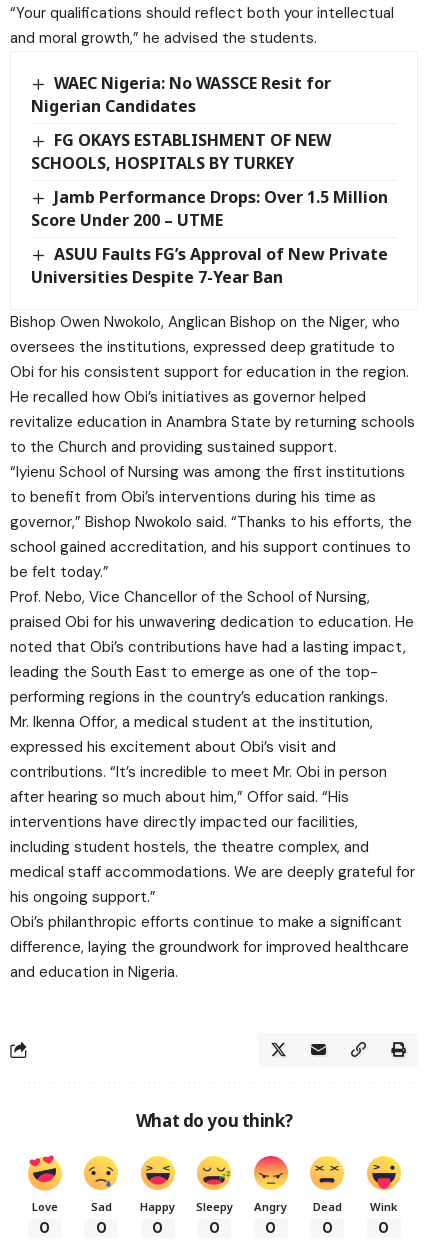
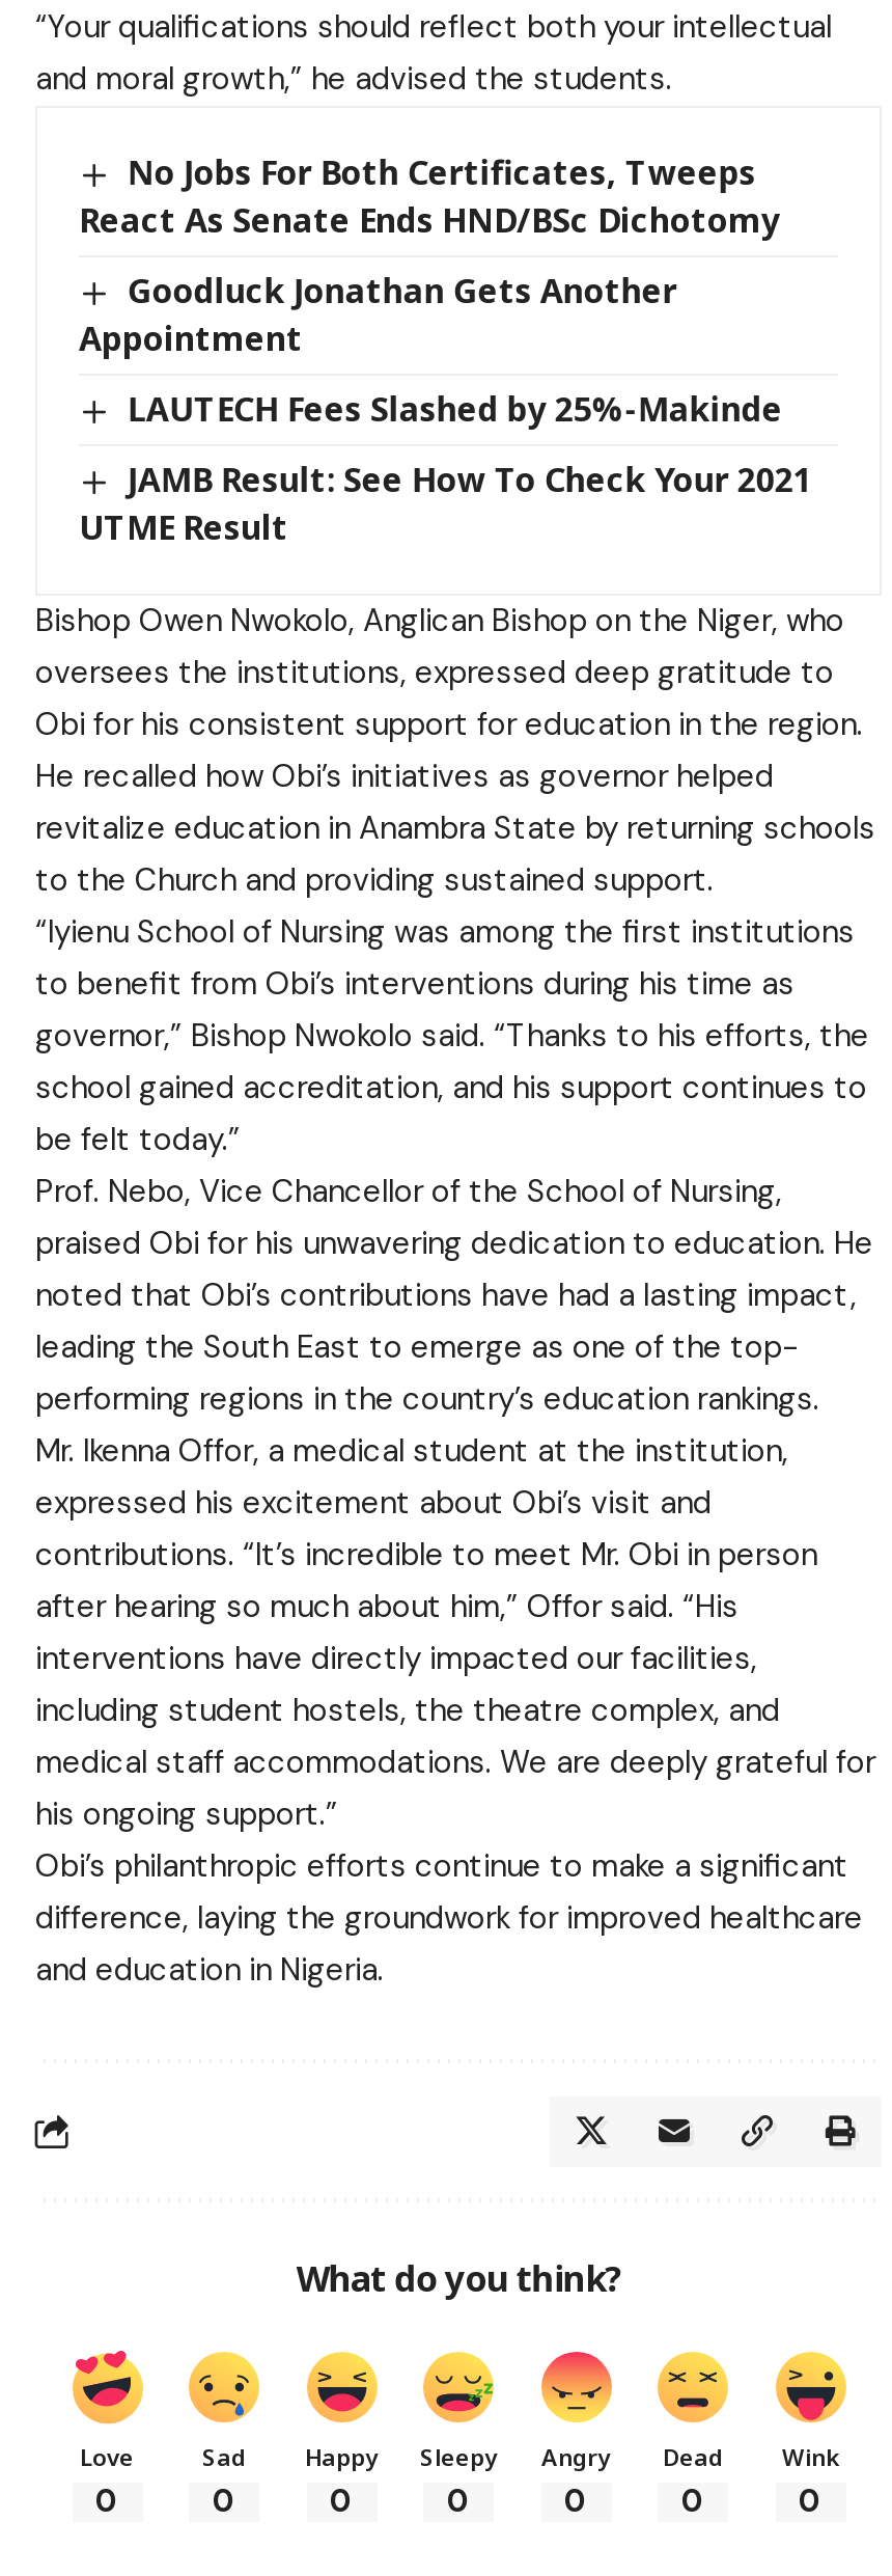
- WAEC Nigeria: No WASSCE Resit for
- Nigerian Candidates
+ No Jobs For Both Certificates, Tweeps
+ React As Senate Ends HND/BSc Dichotomy

- FG OKAYS ESTABLISHMENT OF NEW
- SCHOOLS, HOSPITALS BY TURKEY
+ Goodluck Jonathan Gets Another
+ Appointment

- Jamb Performance Drops: Over 1.5 Million
- Score Under 200 – UTME
+ LAUTECH Fees Slashed by 25%-Makinde

- ASUU Faults FG’s Approval of New Private
- Universities Despite 7-Year Ban
+ JAMB Result: See How To Check Your 2021
+ UTME Result
